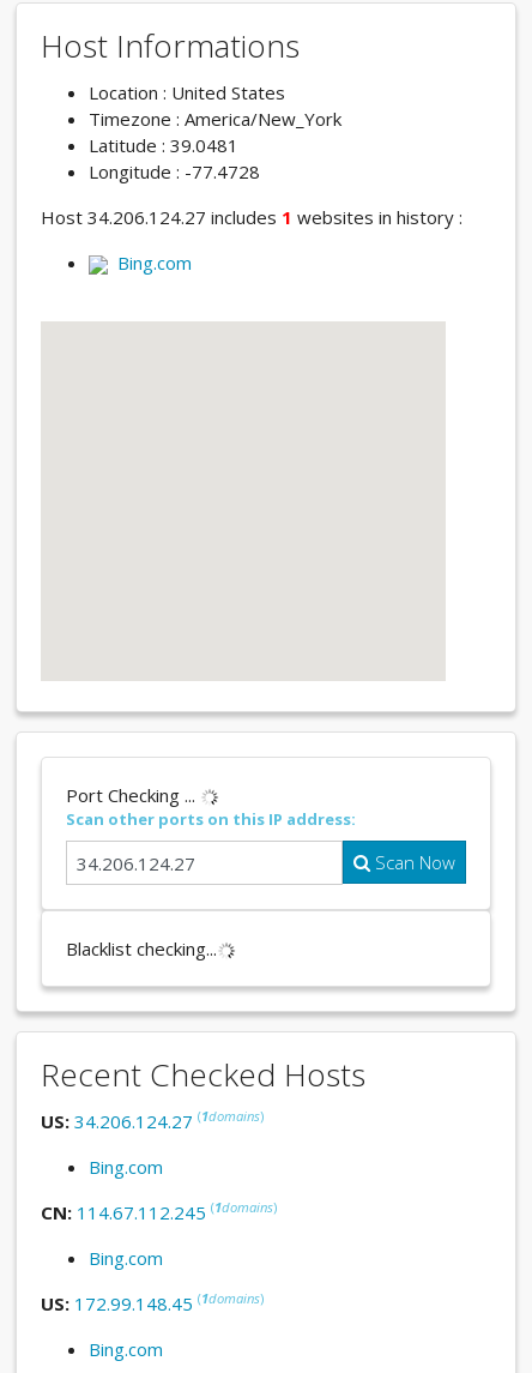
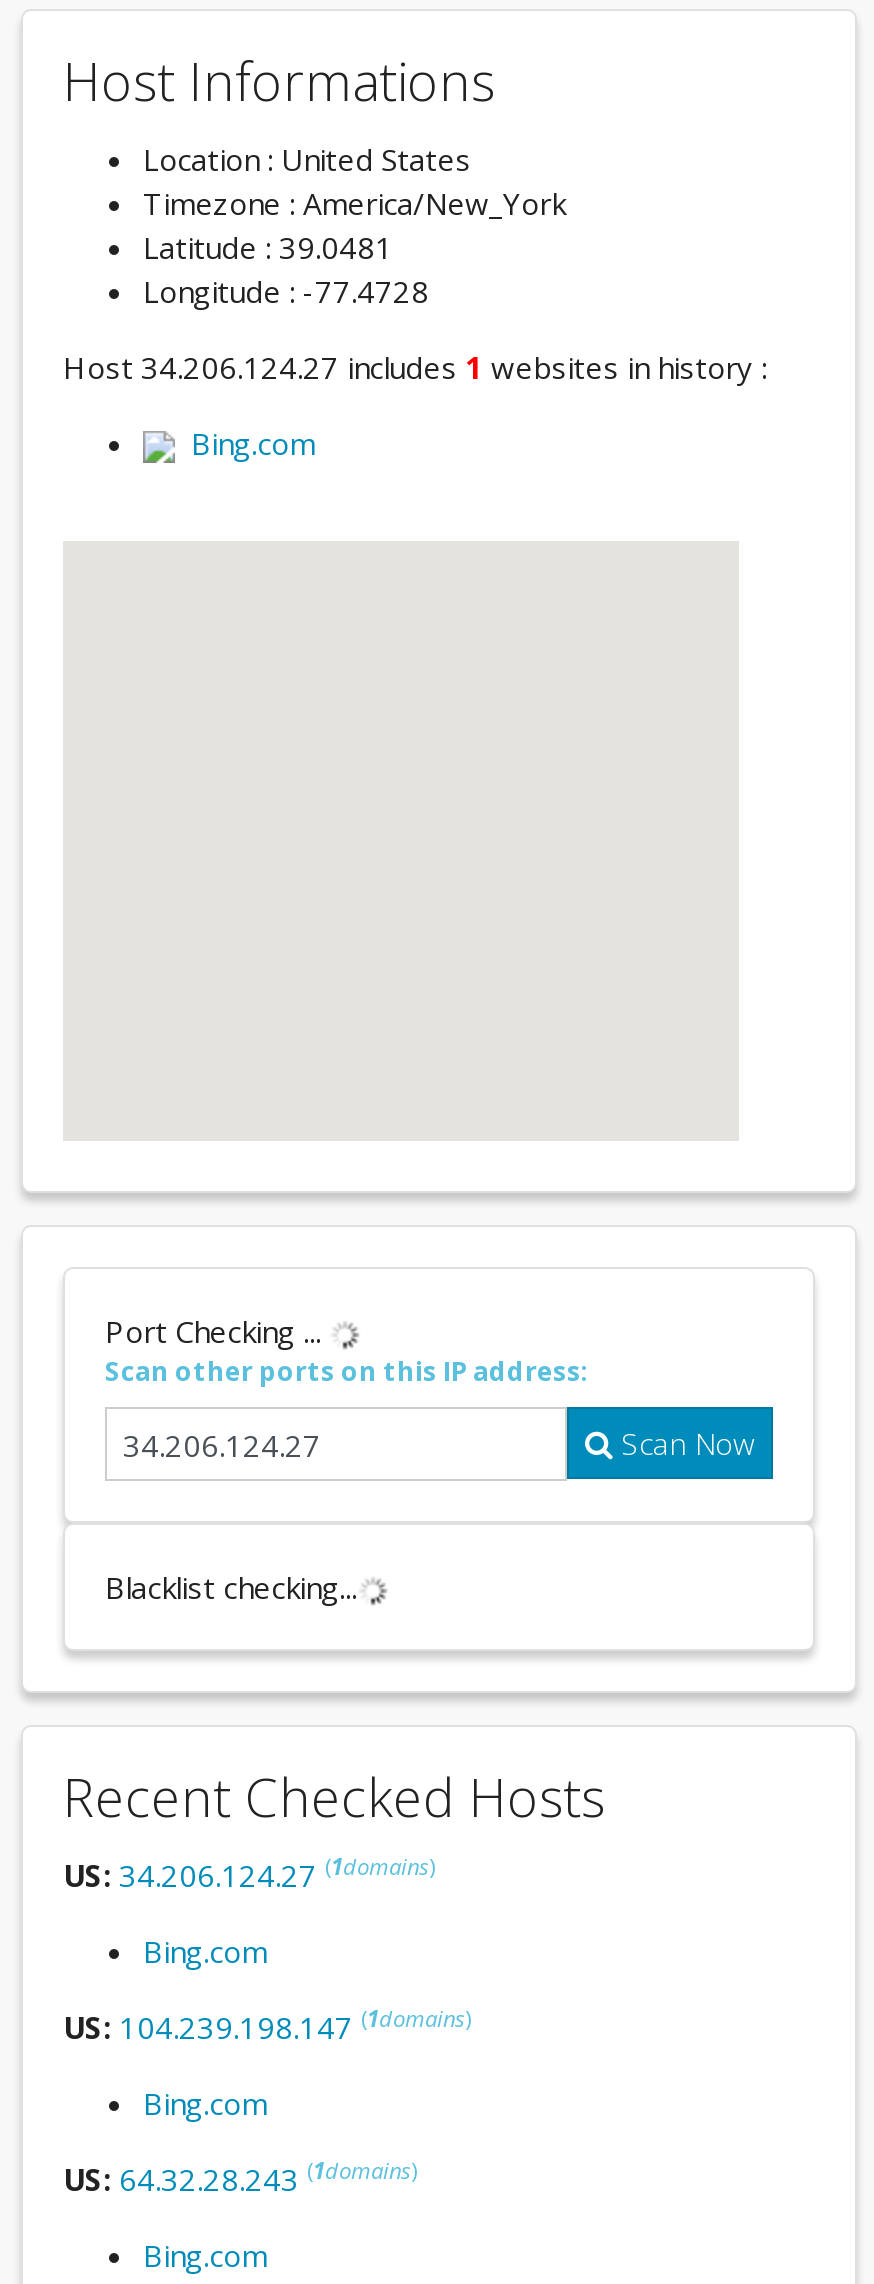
- CN: 114.67.112.245 (1domains)
+ US: 104.239.198.147 (1domains)

- US: 172.99.148.45 (1domains)
+ US: 64.32.28.243 (1domains)
